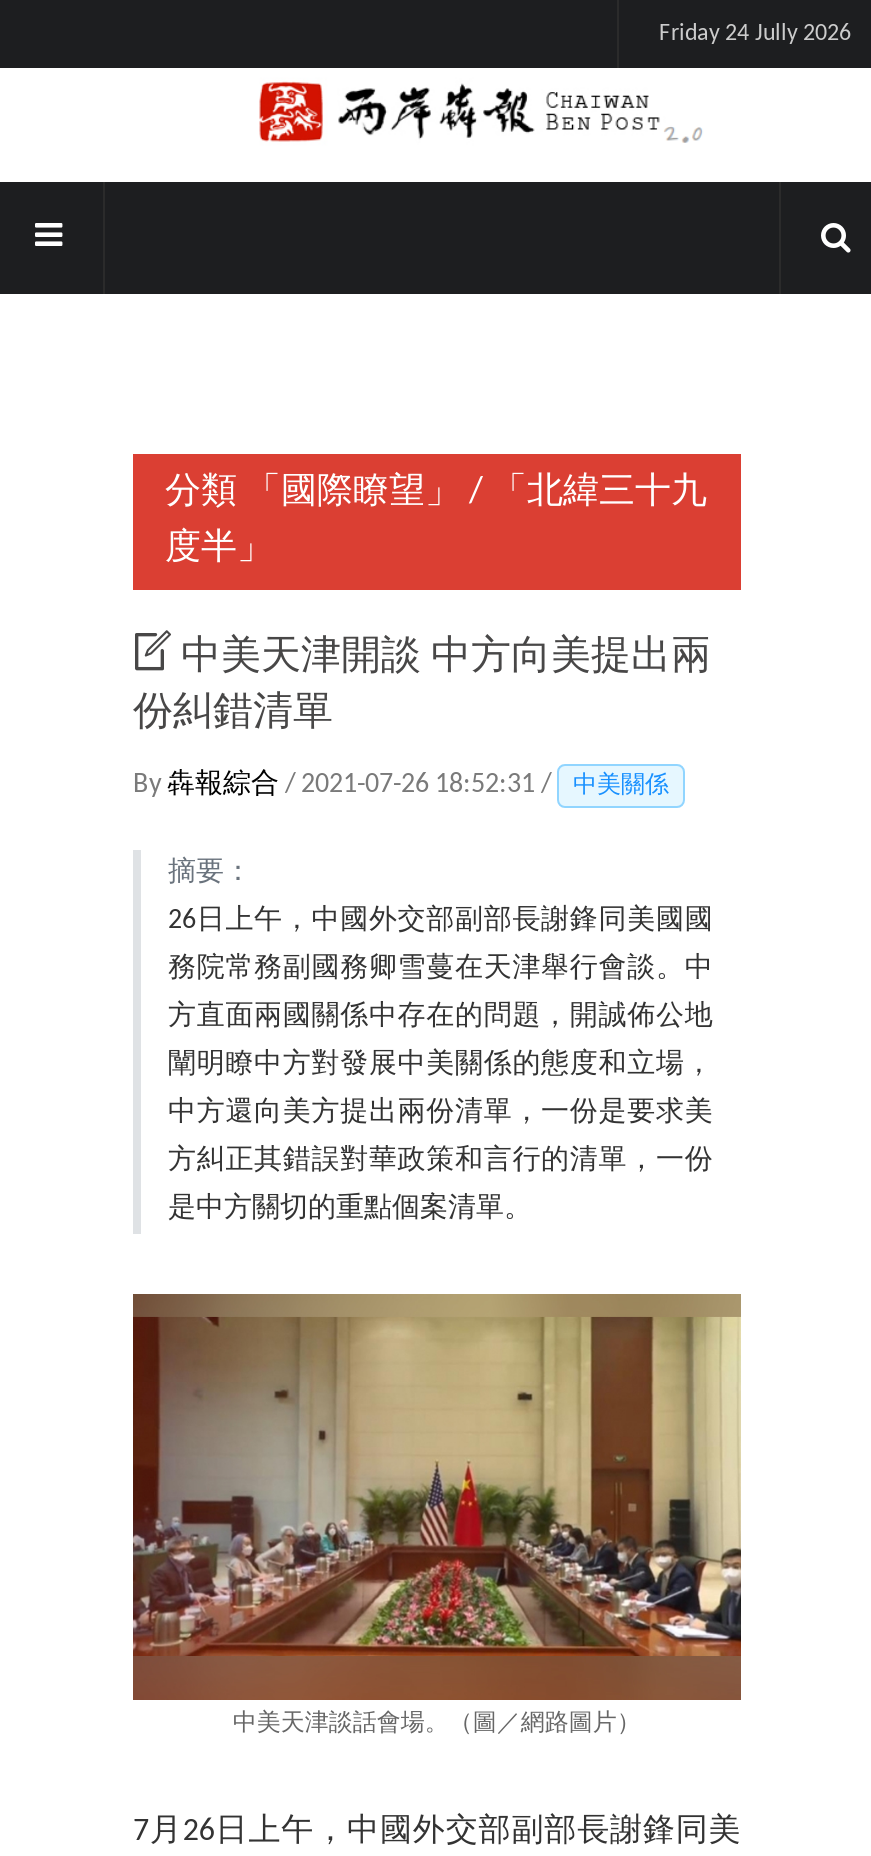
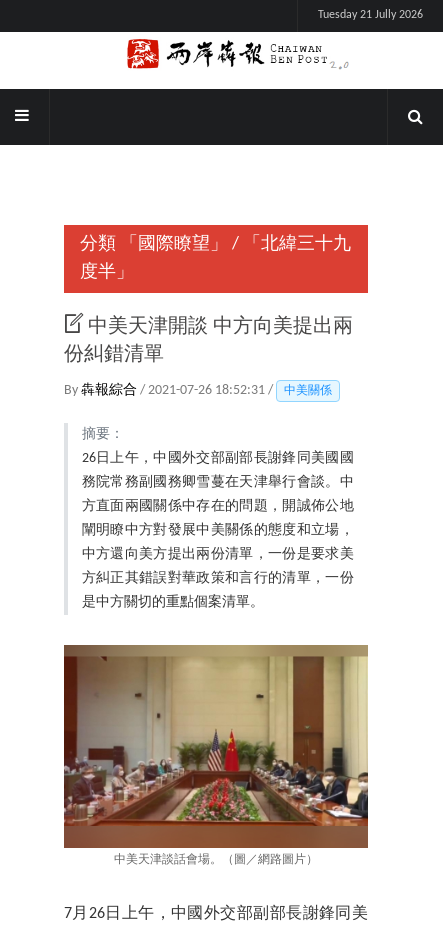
- Friday 24 Jully 2026
+ Tuesday 21 Jully 2026
